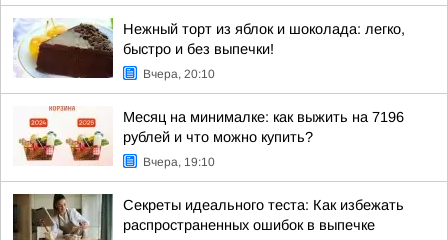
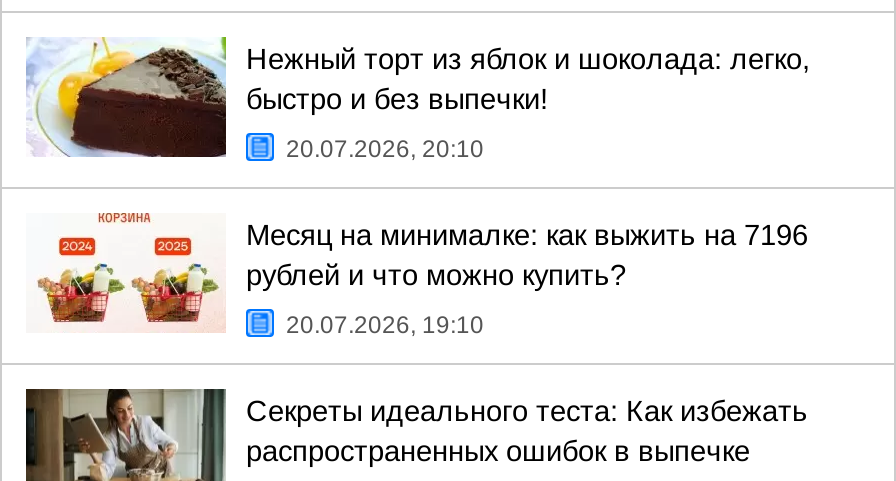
- Вчера, 20:10
+ 20.07.2026, 20:10

- Вчера, 19:10
+ 20.07.2026, 19:10
